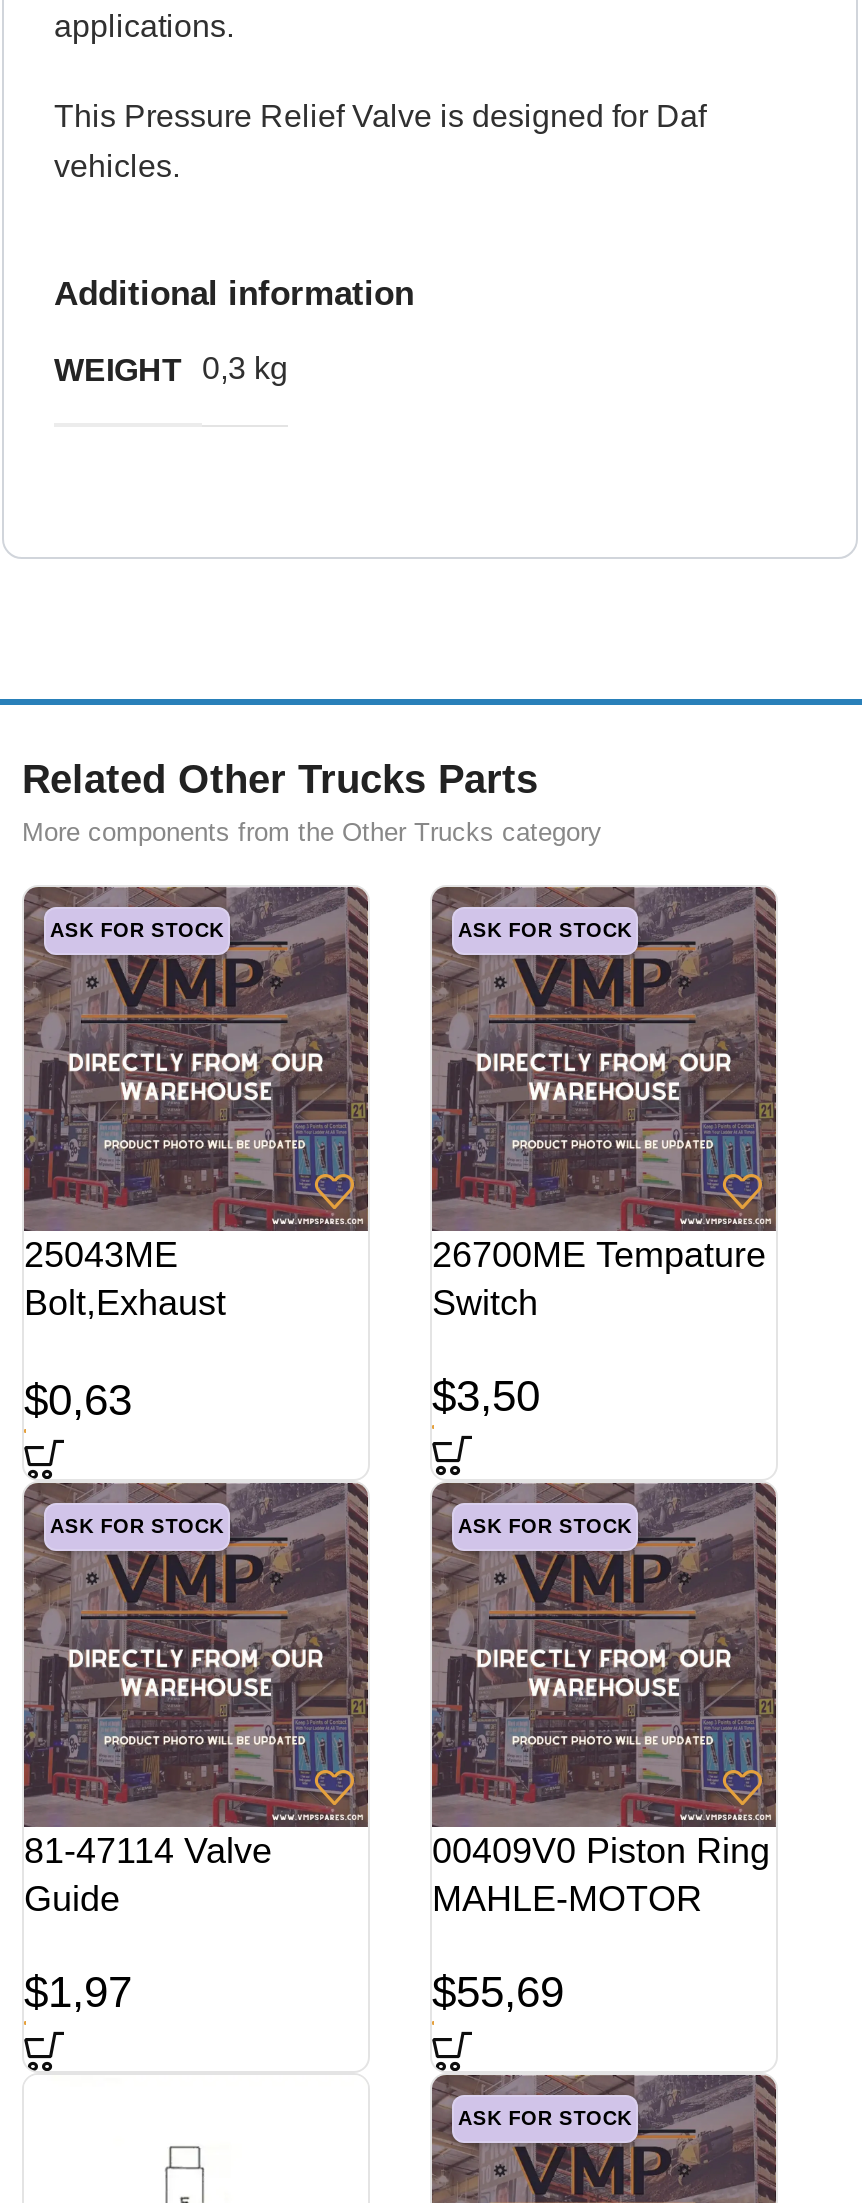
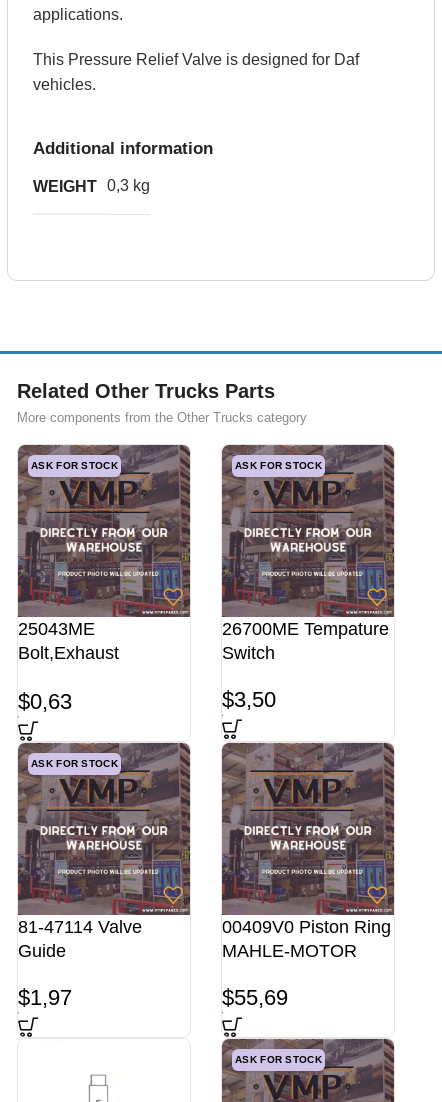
- ASK FOR STOCK
